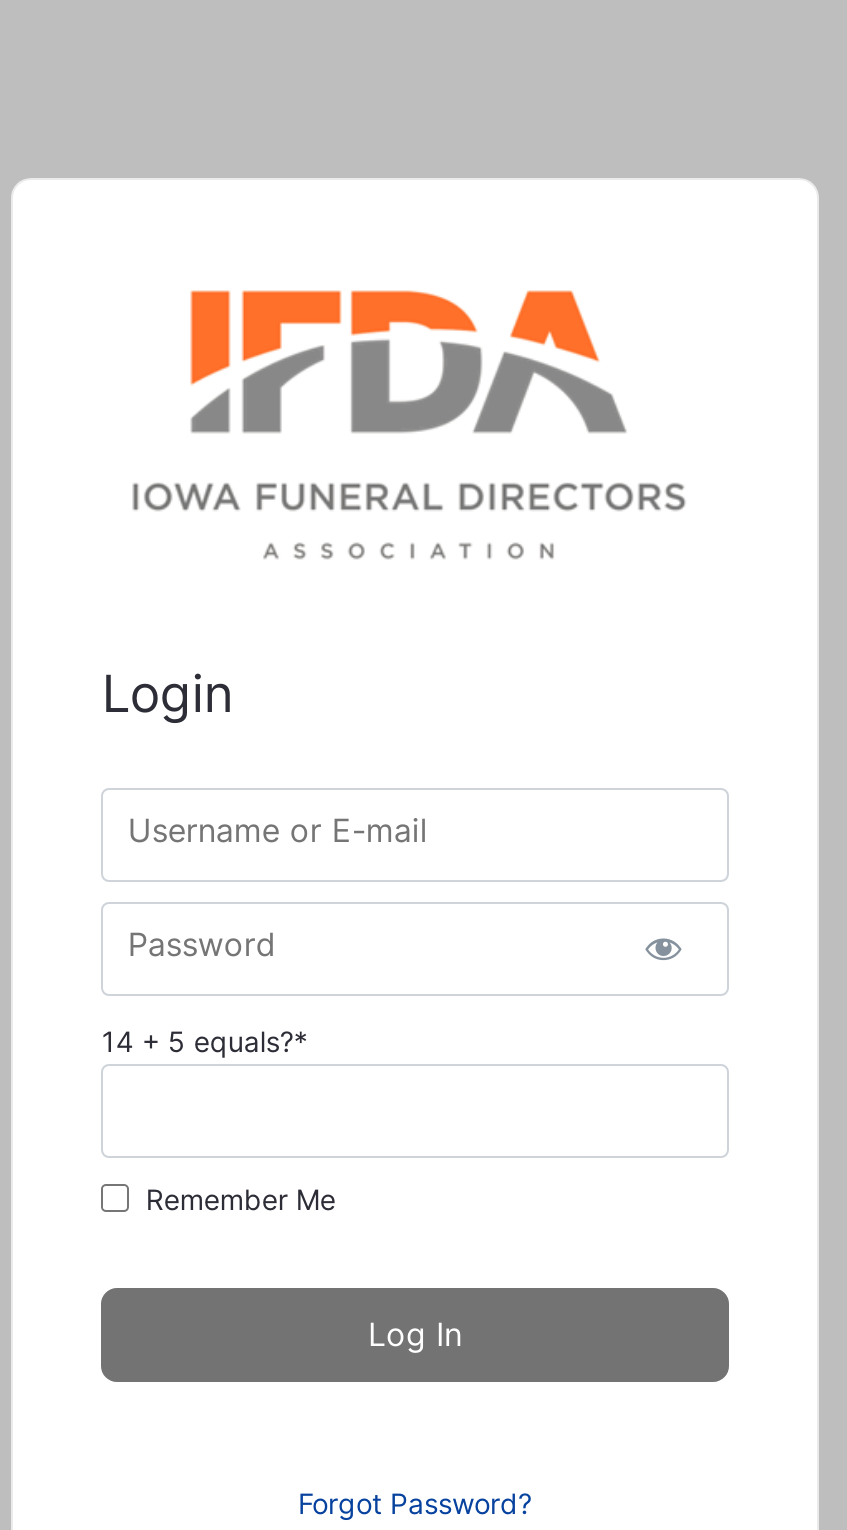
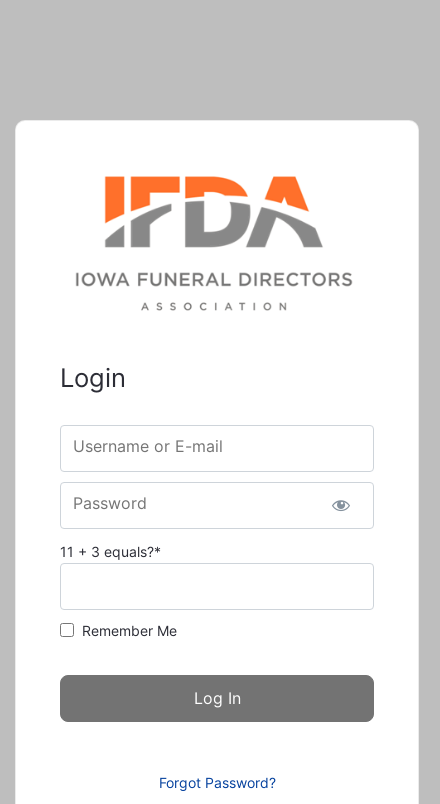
- 14 + 5 equals?*
+ 11 + 3 equals?*
